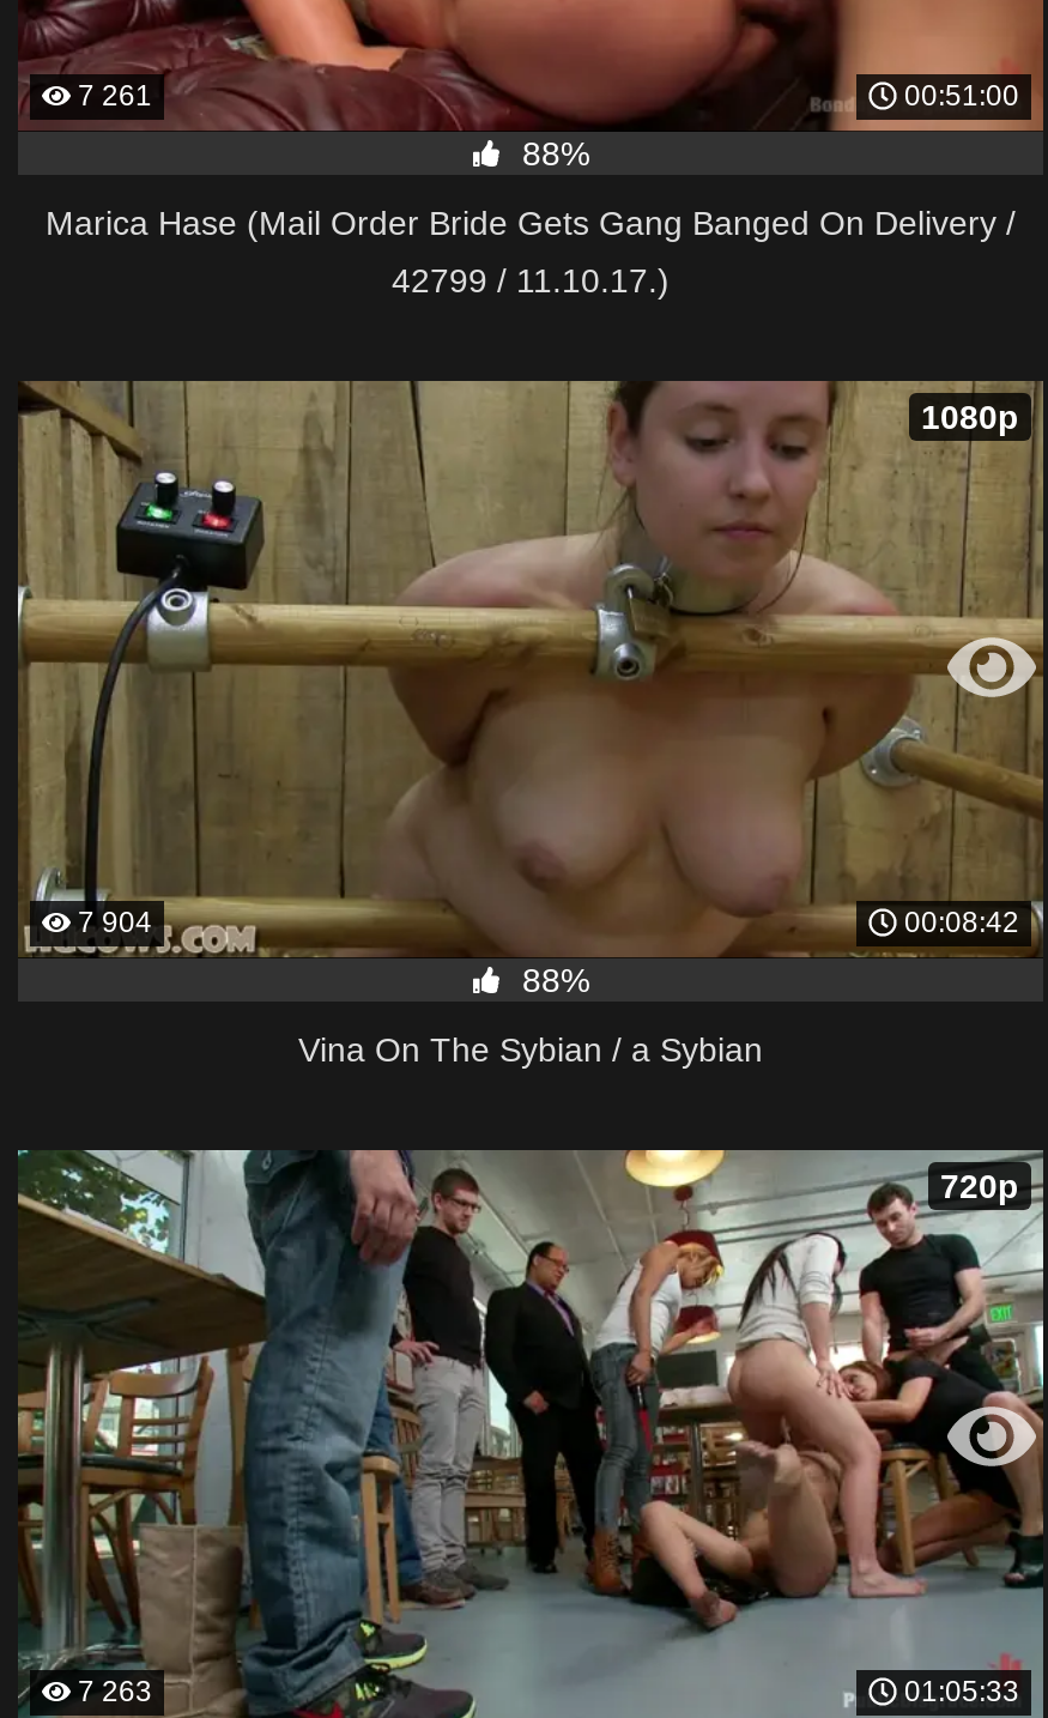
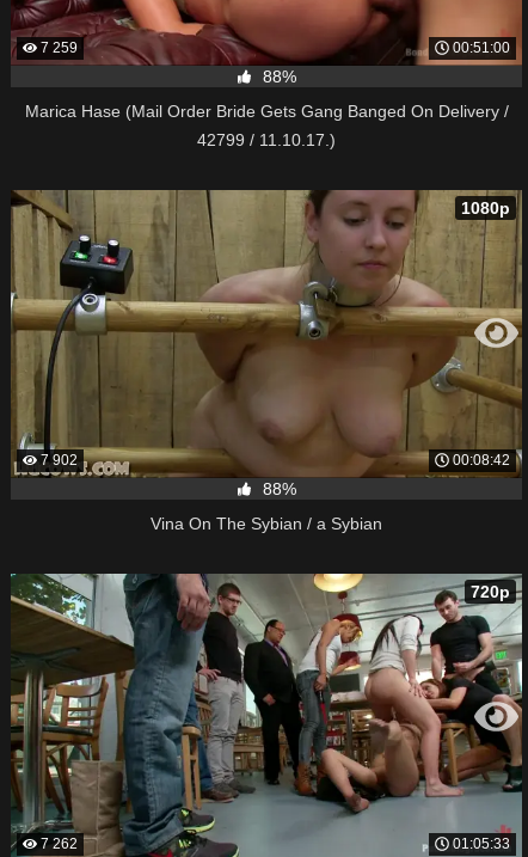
- 7 261
+ 7 259

- 7 904
+ 7 902

- 7 263
+ 7 262
